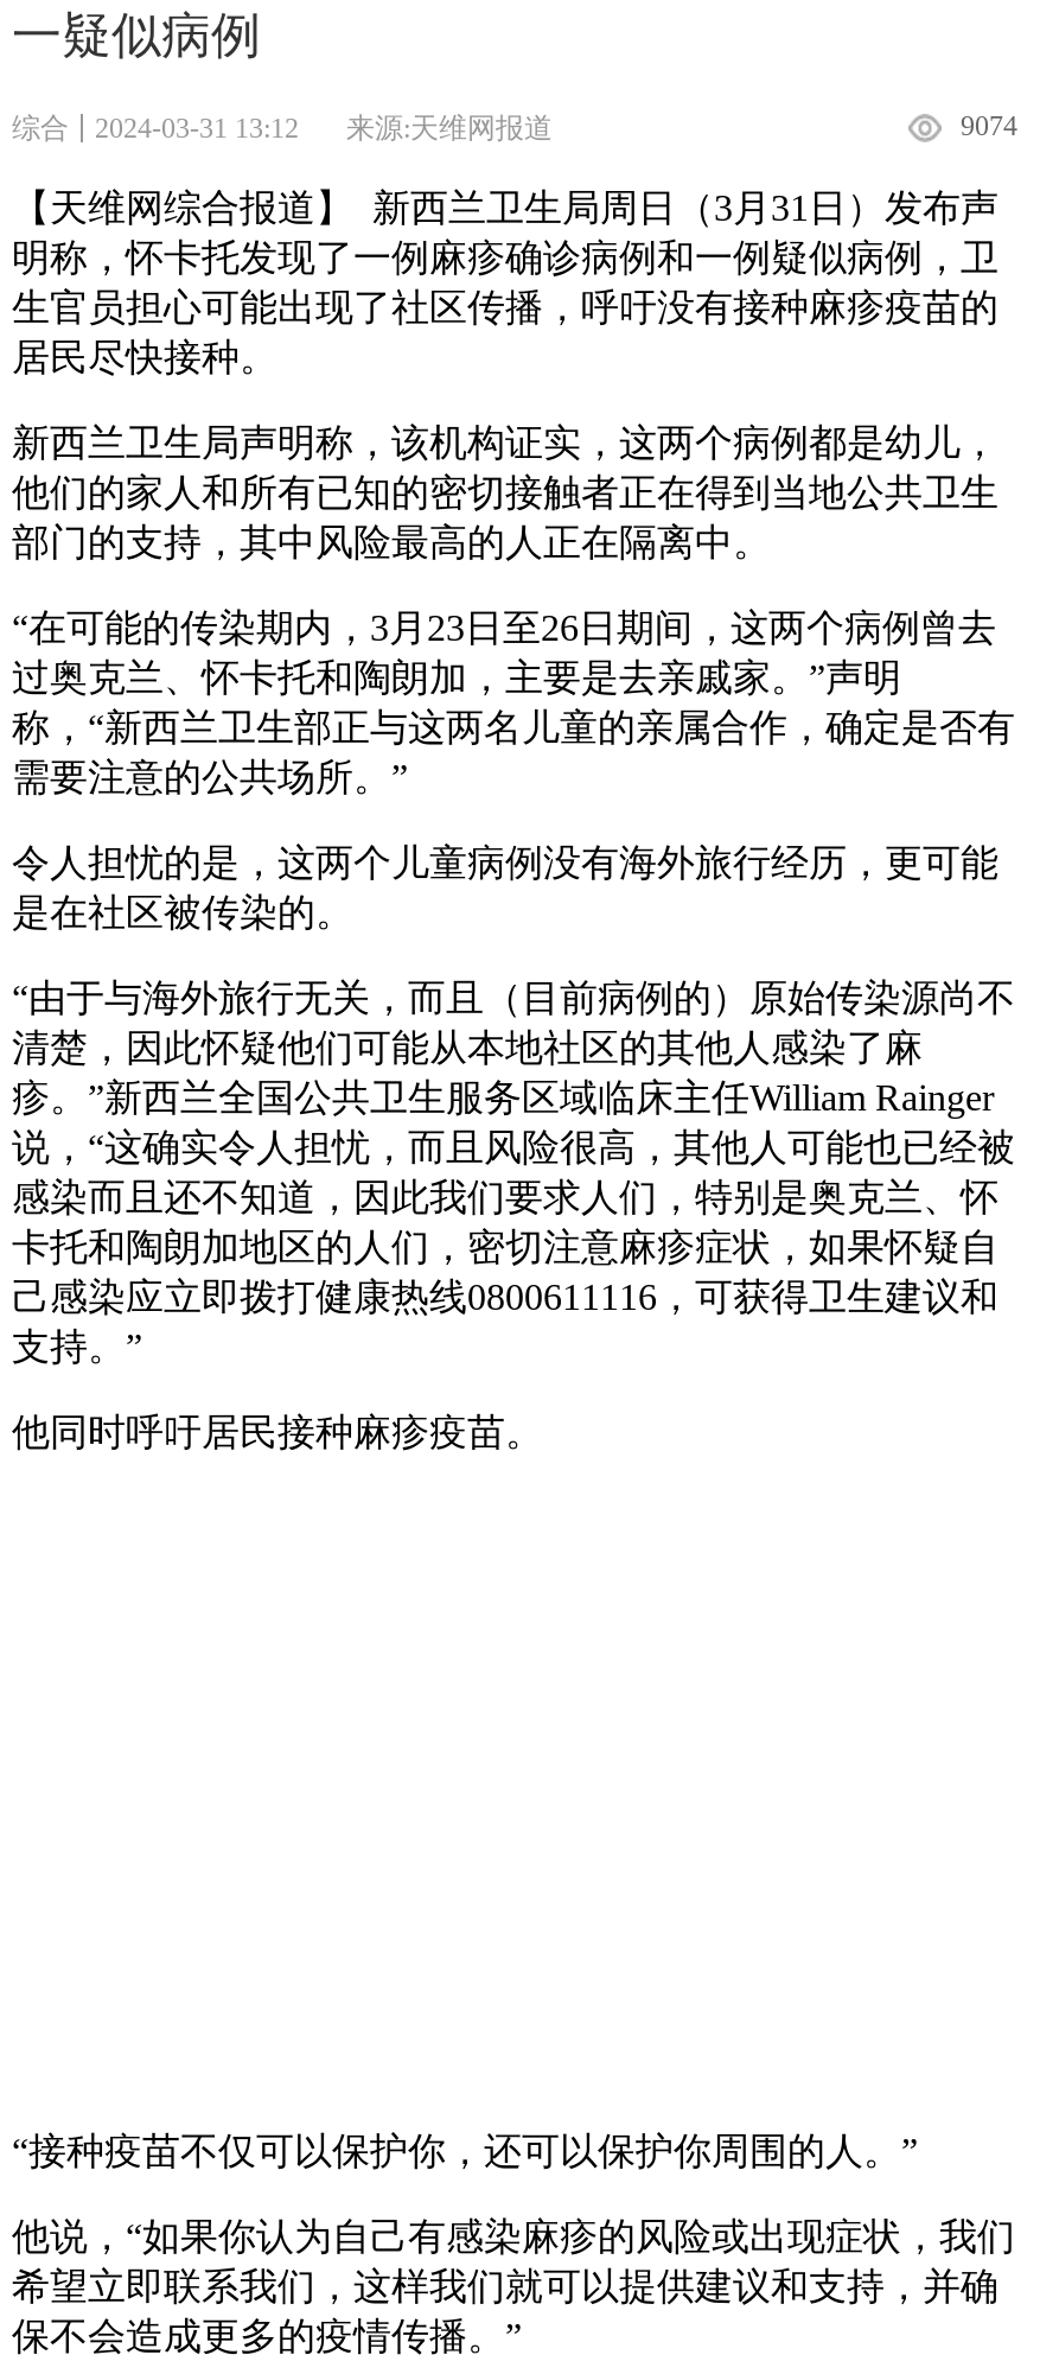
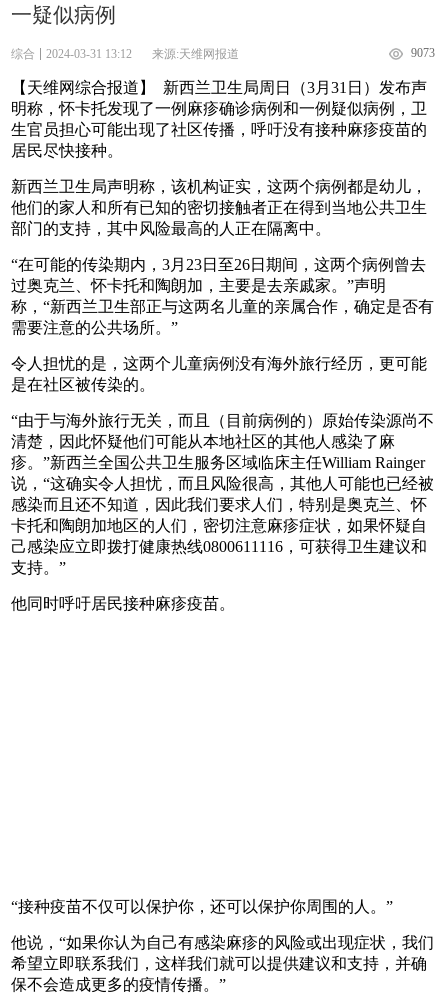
- 9074
+ 9073
